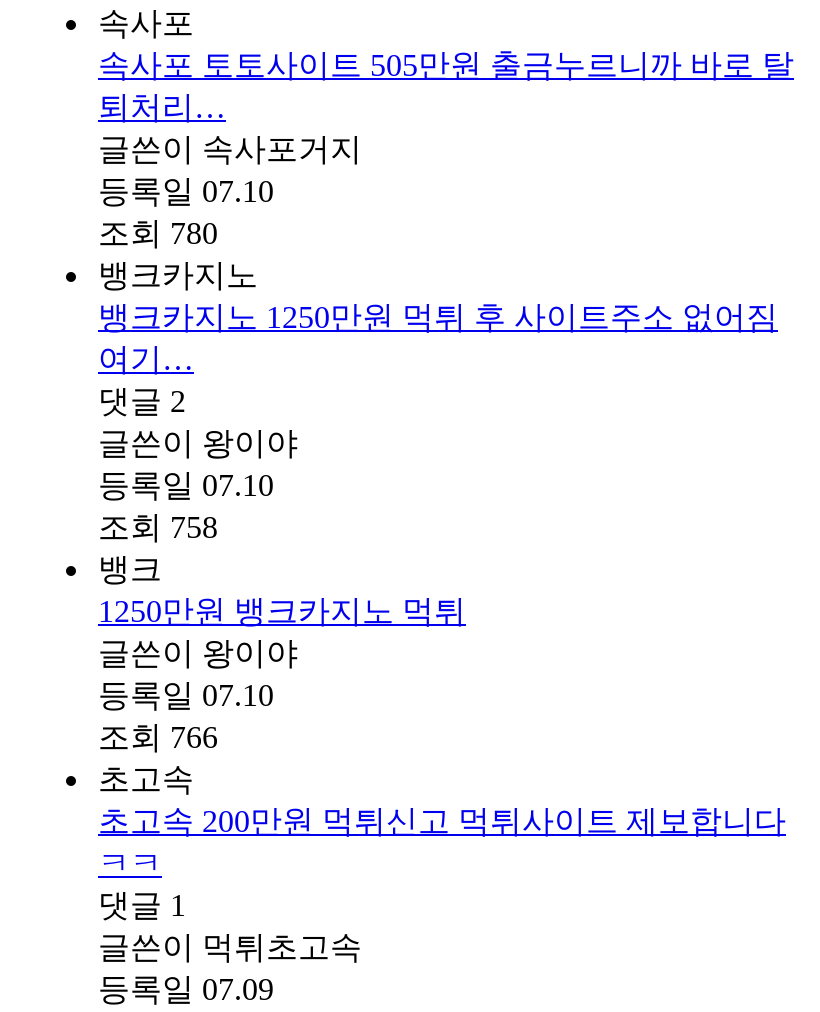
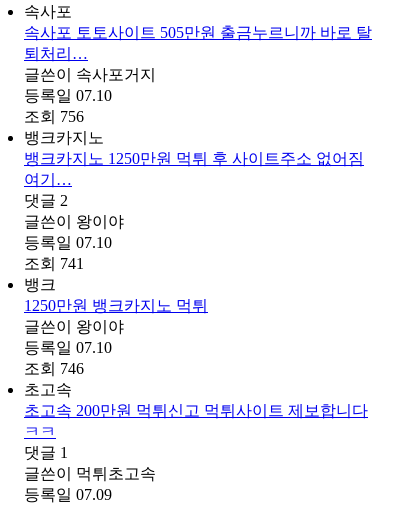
- 조회 780
+ 조회 756

- 조회 758
+ 조회 741

- 조회 766
+ 조회 746
